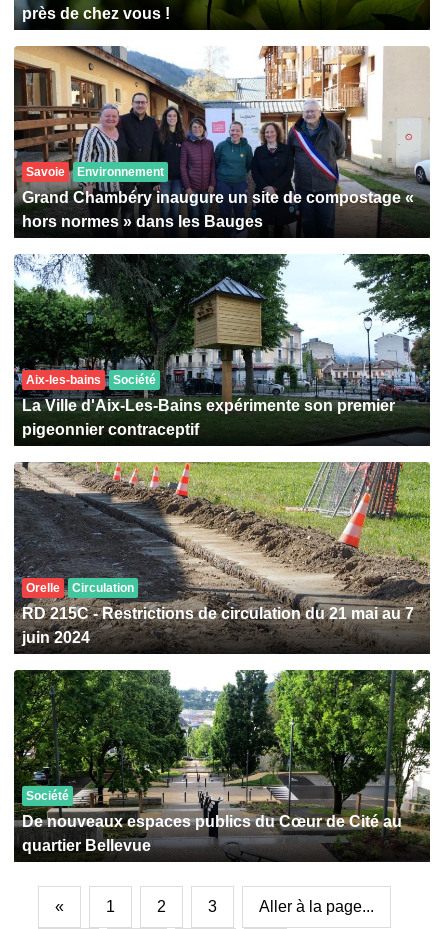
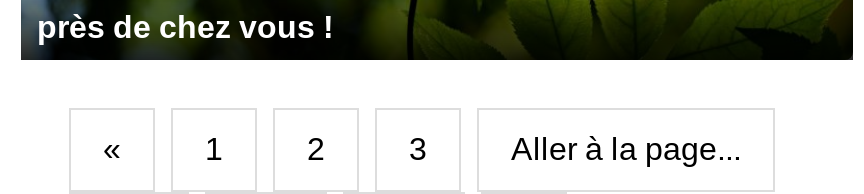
- [image]
- Savoie
- Environnement
- Grand Chambéry inaugure un site de compostage «
- hors normes » dans les Bauges

- [image]
- Aix-les-bains
- Société
- La Ville d'Aix-Les-Bains expérimente son premier
- pigeonnier contraceptif

- [image]
- Orelle
- Circulation
- RD 215C - Restrictions de circulation du 21 mai au 7
- juin 2024

- [image]
- Société
- De nouveaux espaces publics du Cœur de Cité au
- quartier Bellevue
